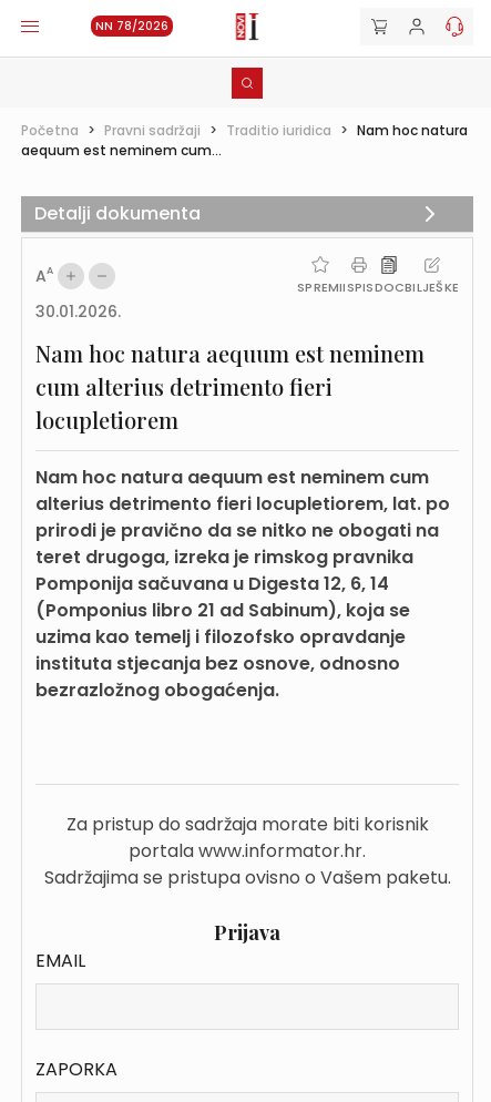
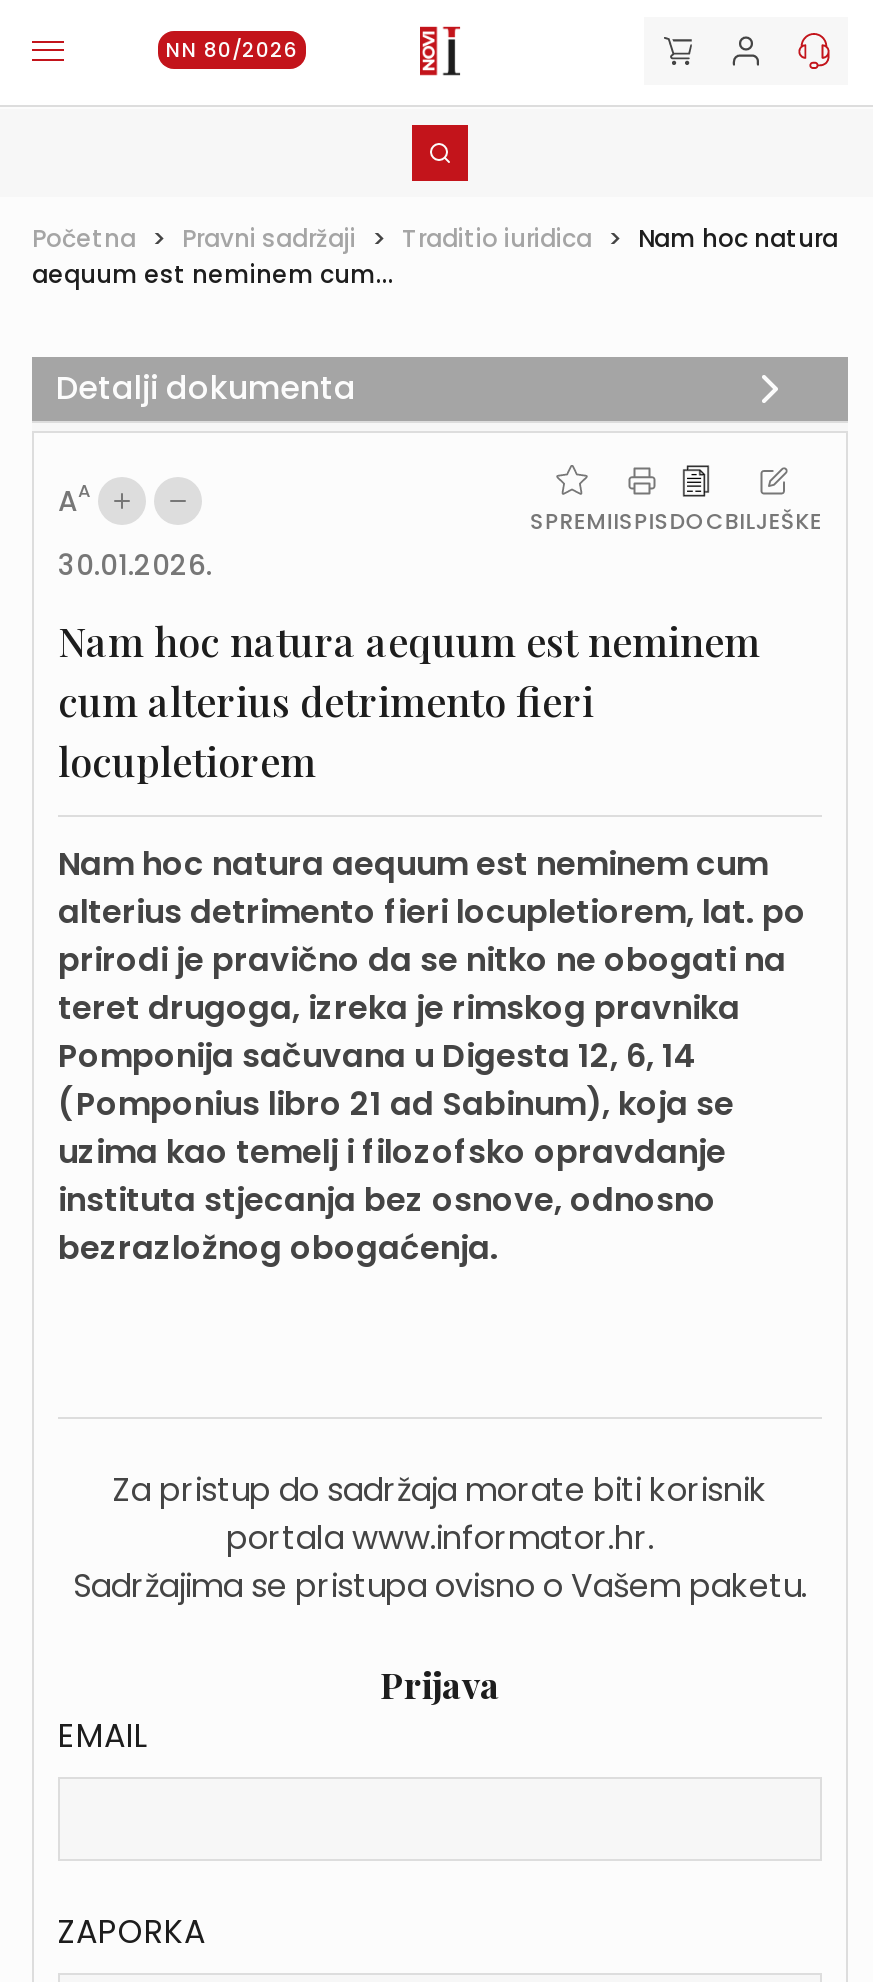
- NN 78/2026
+ NN 80/2026
